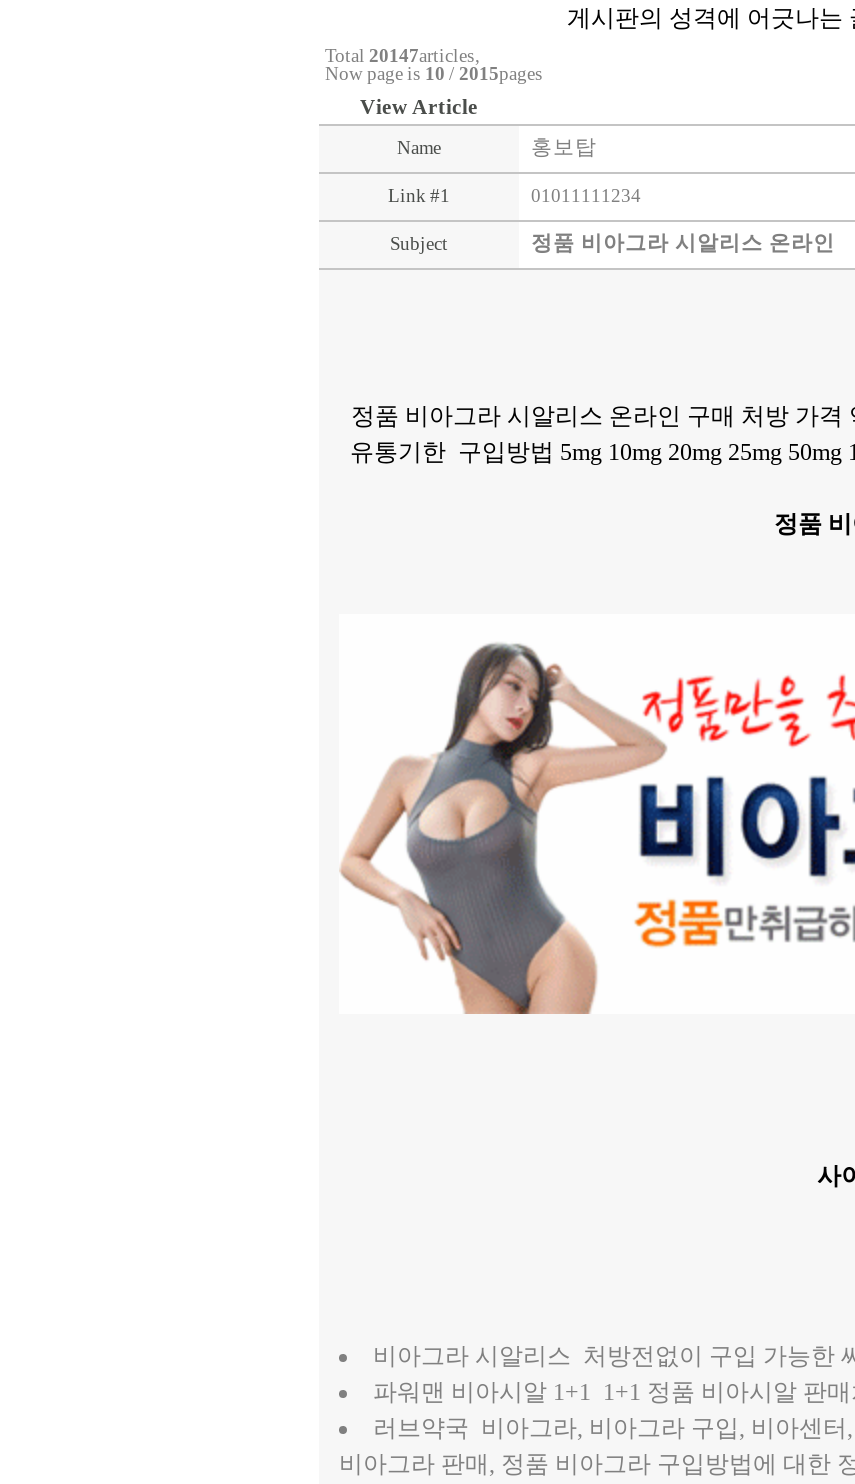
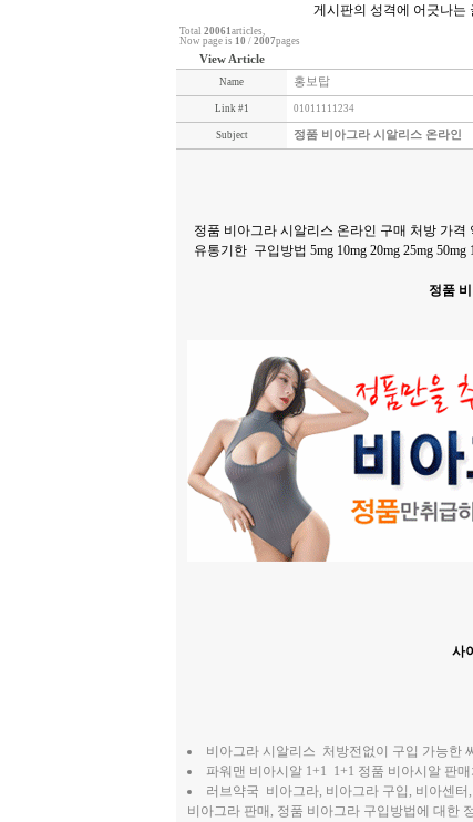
- Total 20147articles,
+ Total 20061articles,

- Now page is 10 / 2015pages
+ Now page is 10 / 2007pages
